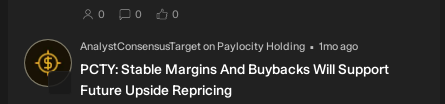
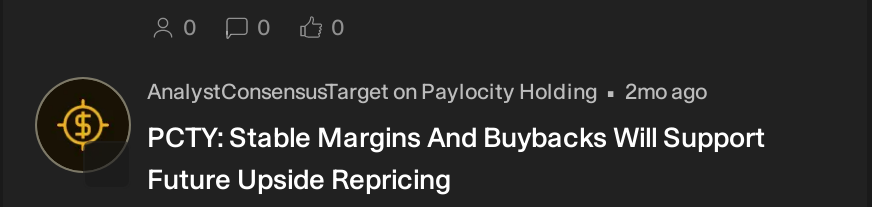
- 1mo ago
+ 2mo ago
